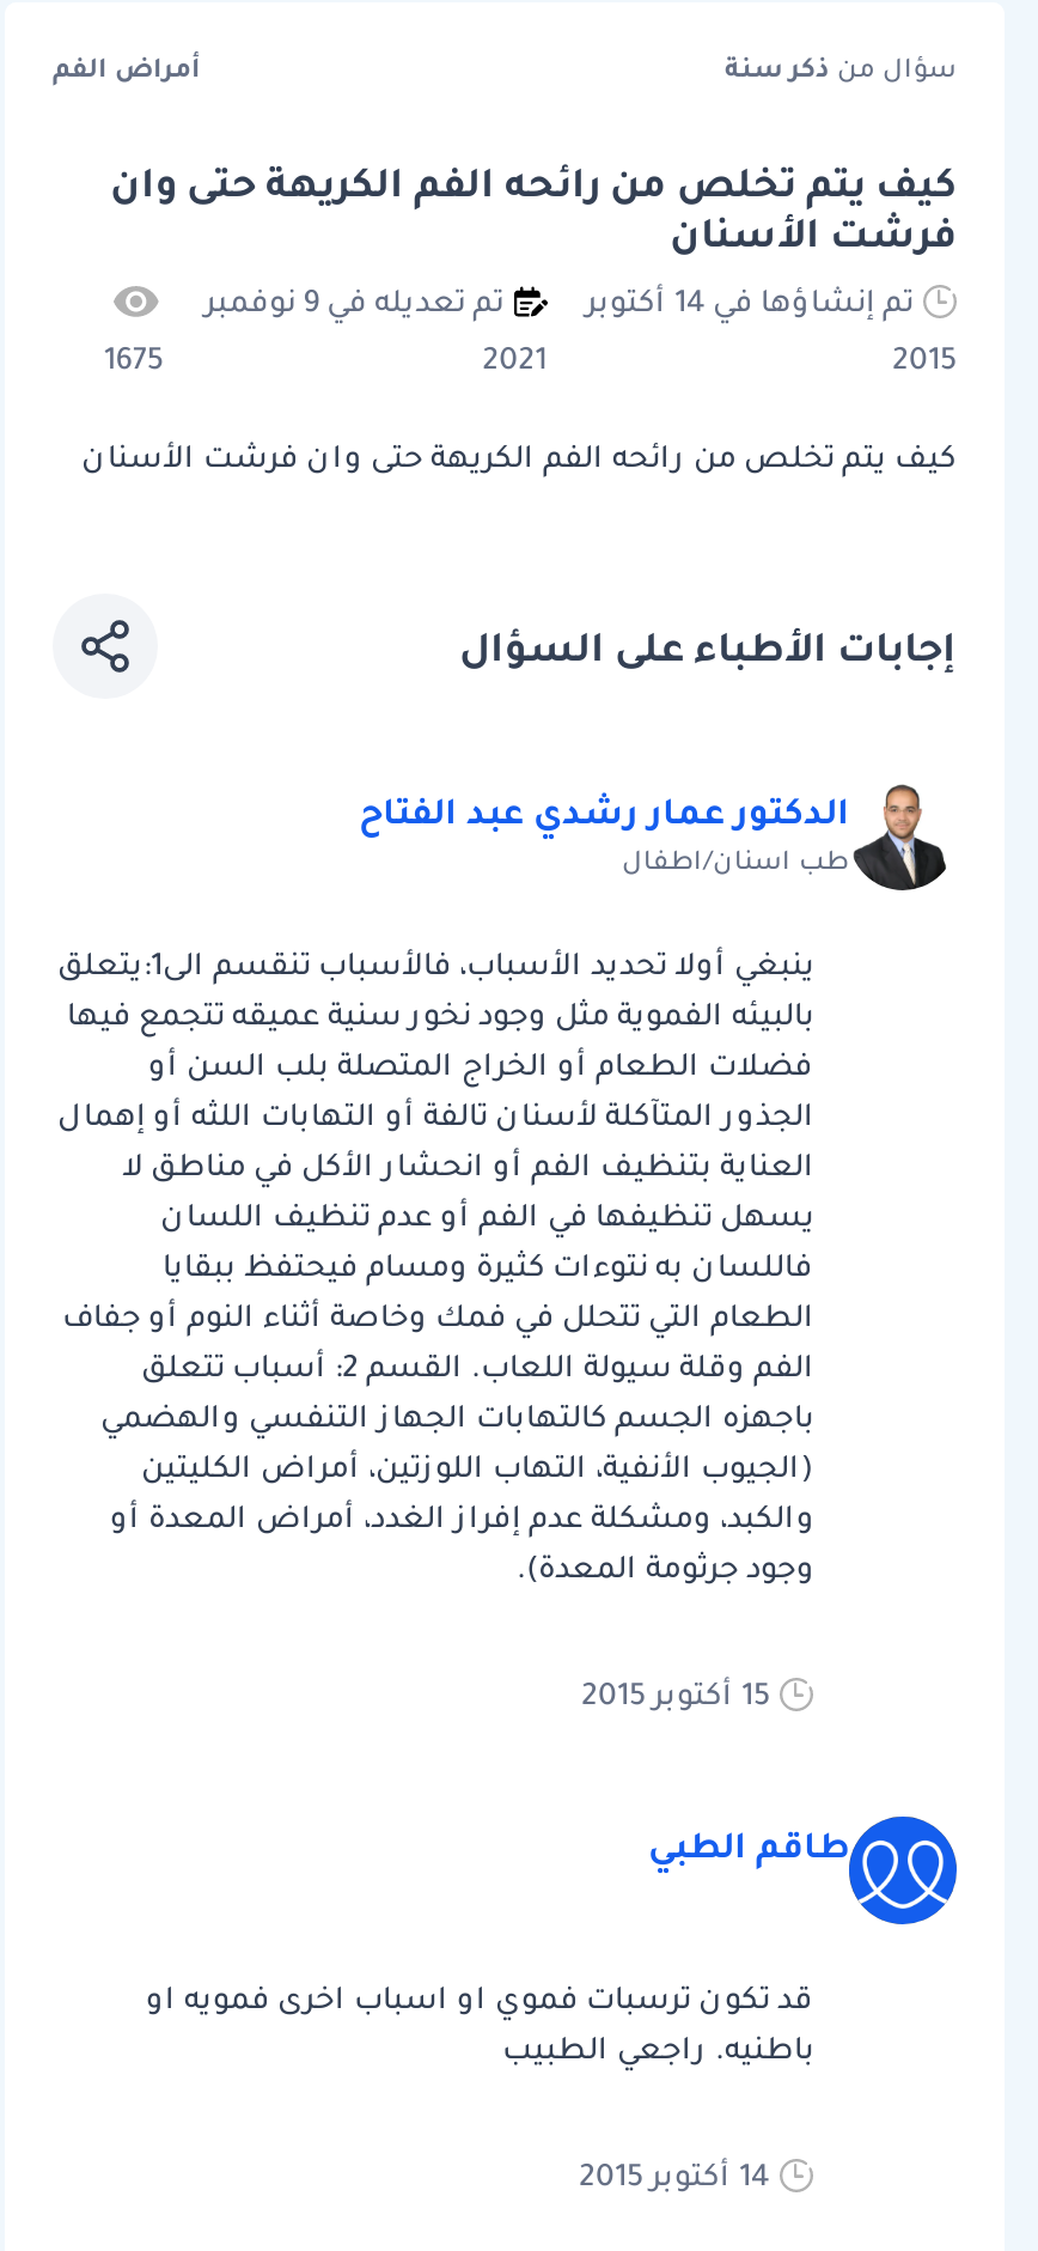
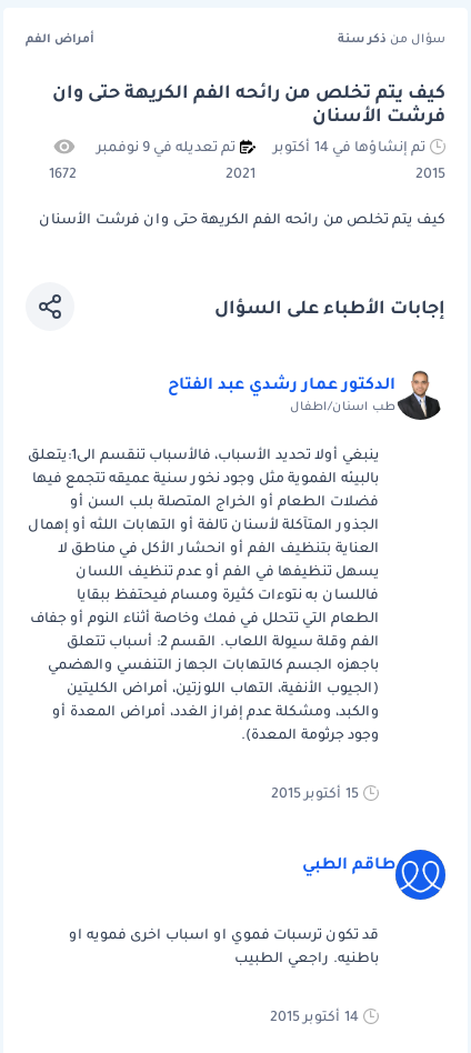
- 1675
+ 1672
